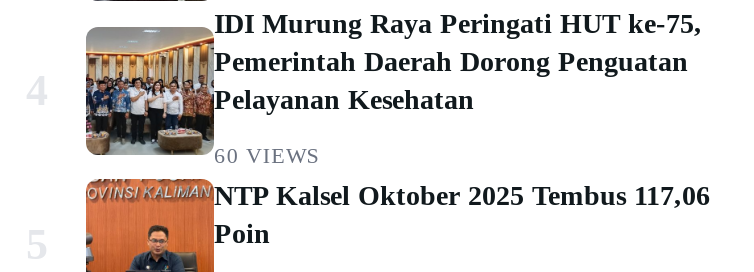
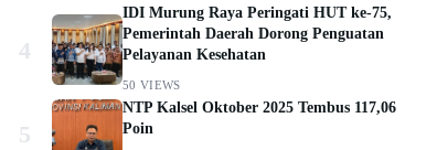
- 60 VIEWS
+ 50 VIEWS
